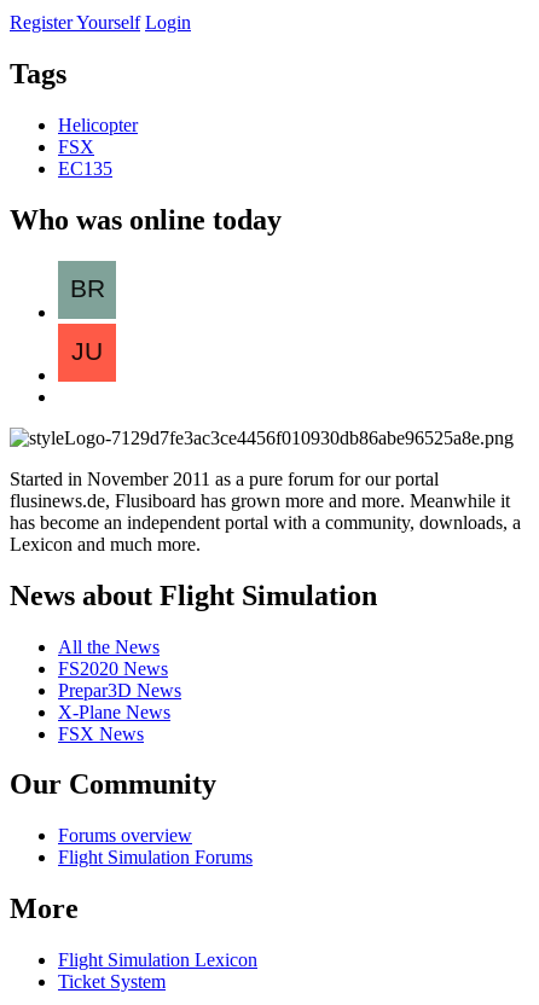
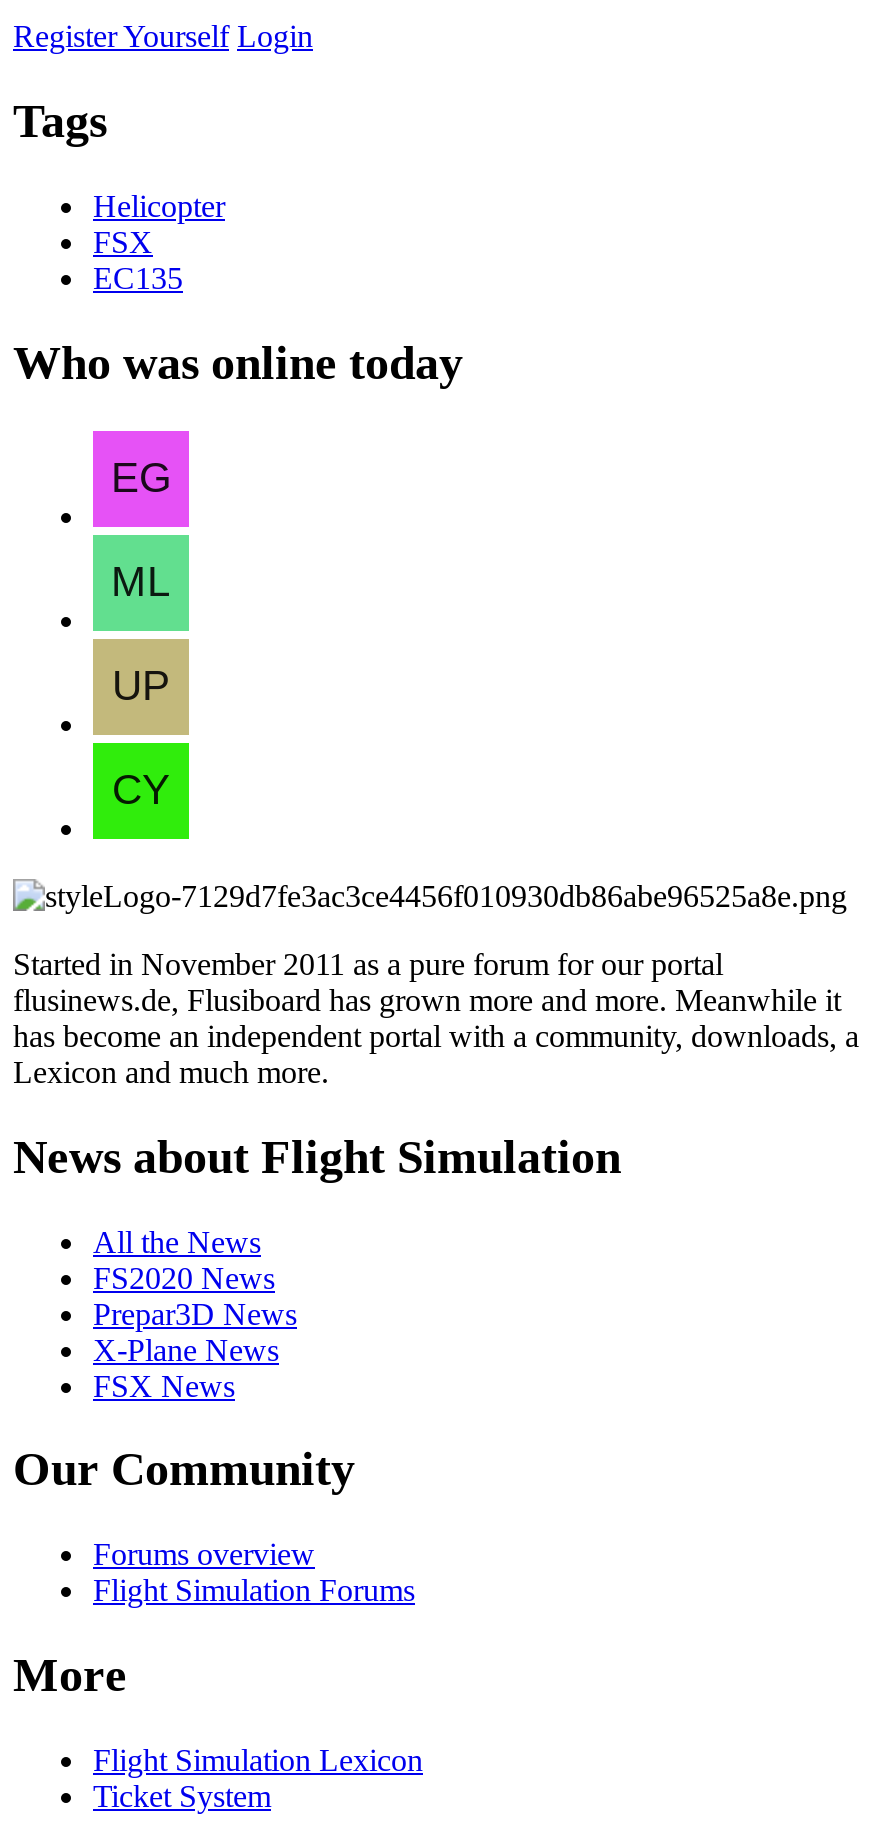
- [image]
+ [image]
